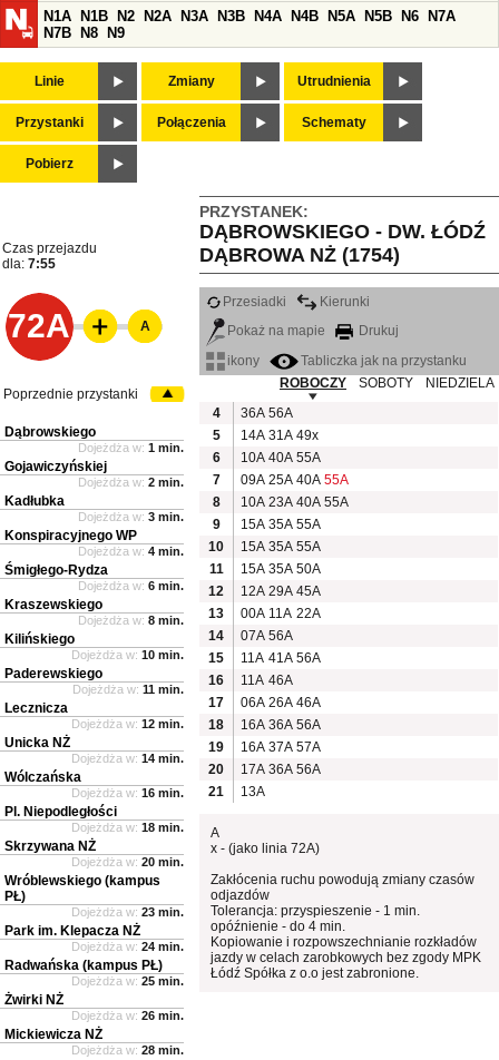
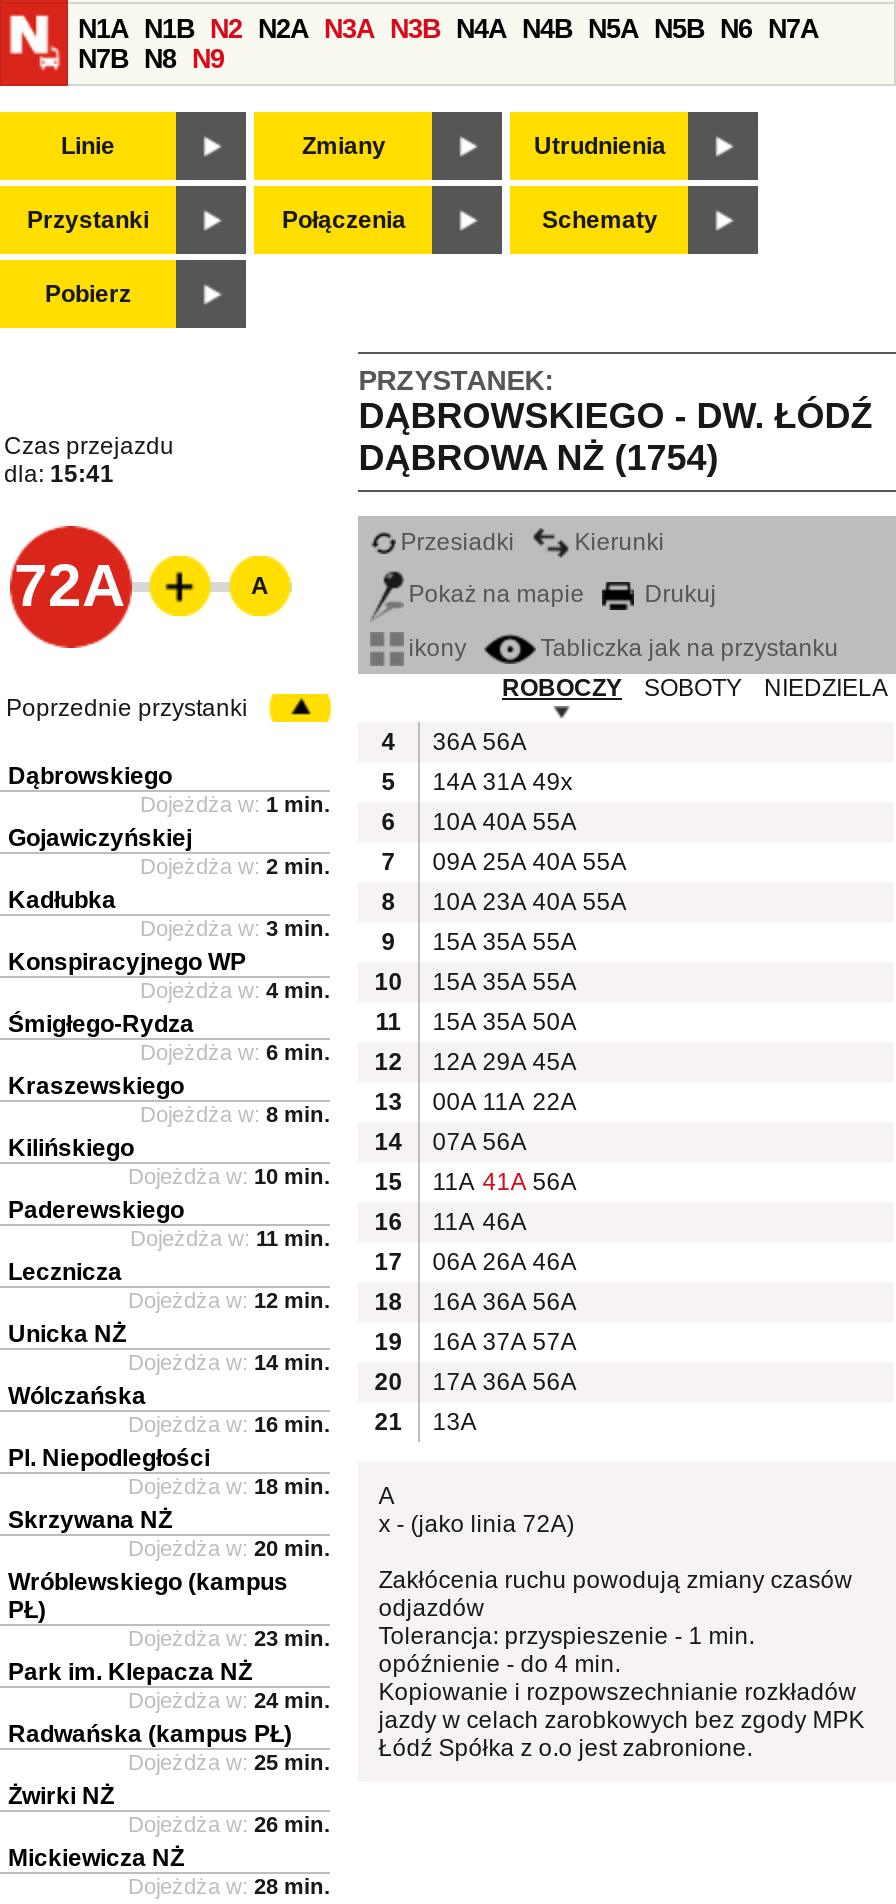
- dla: 7:55
+ dla: 15:41
